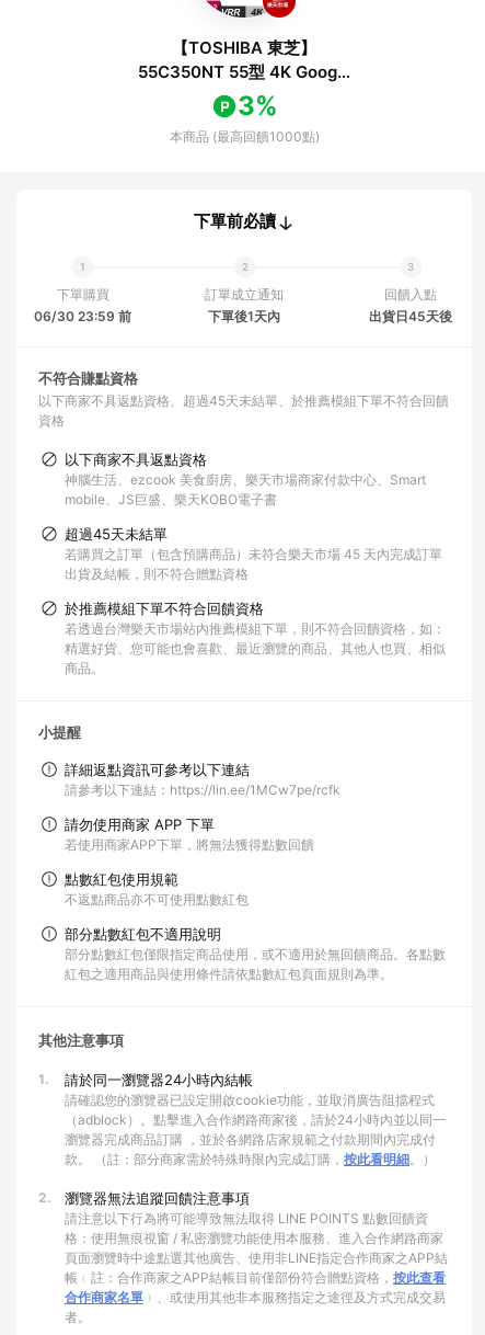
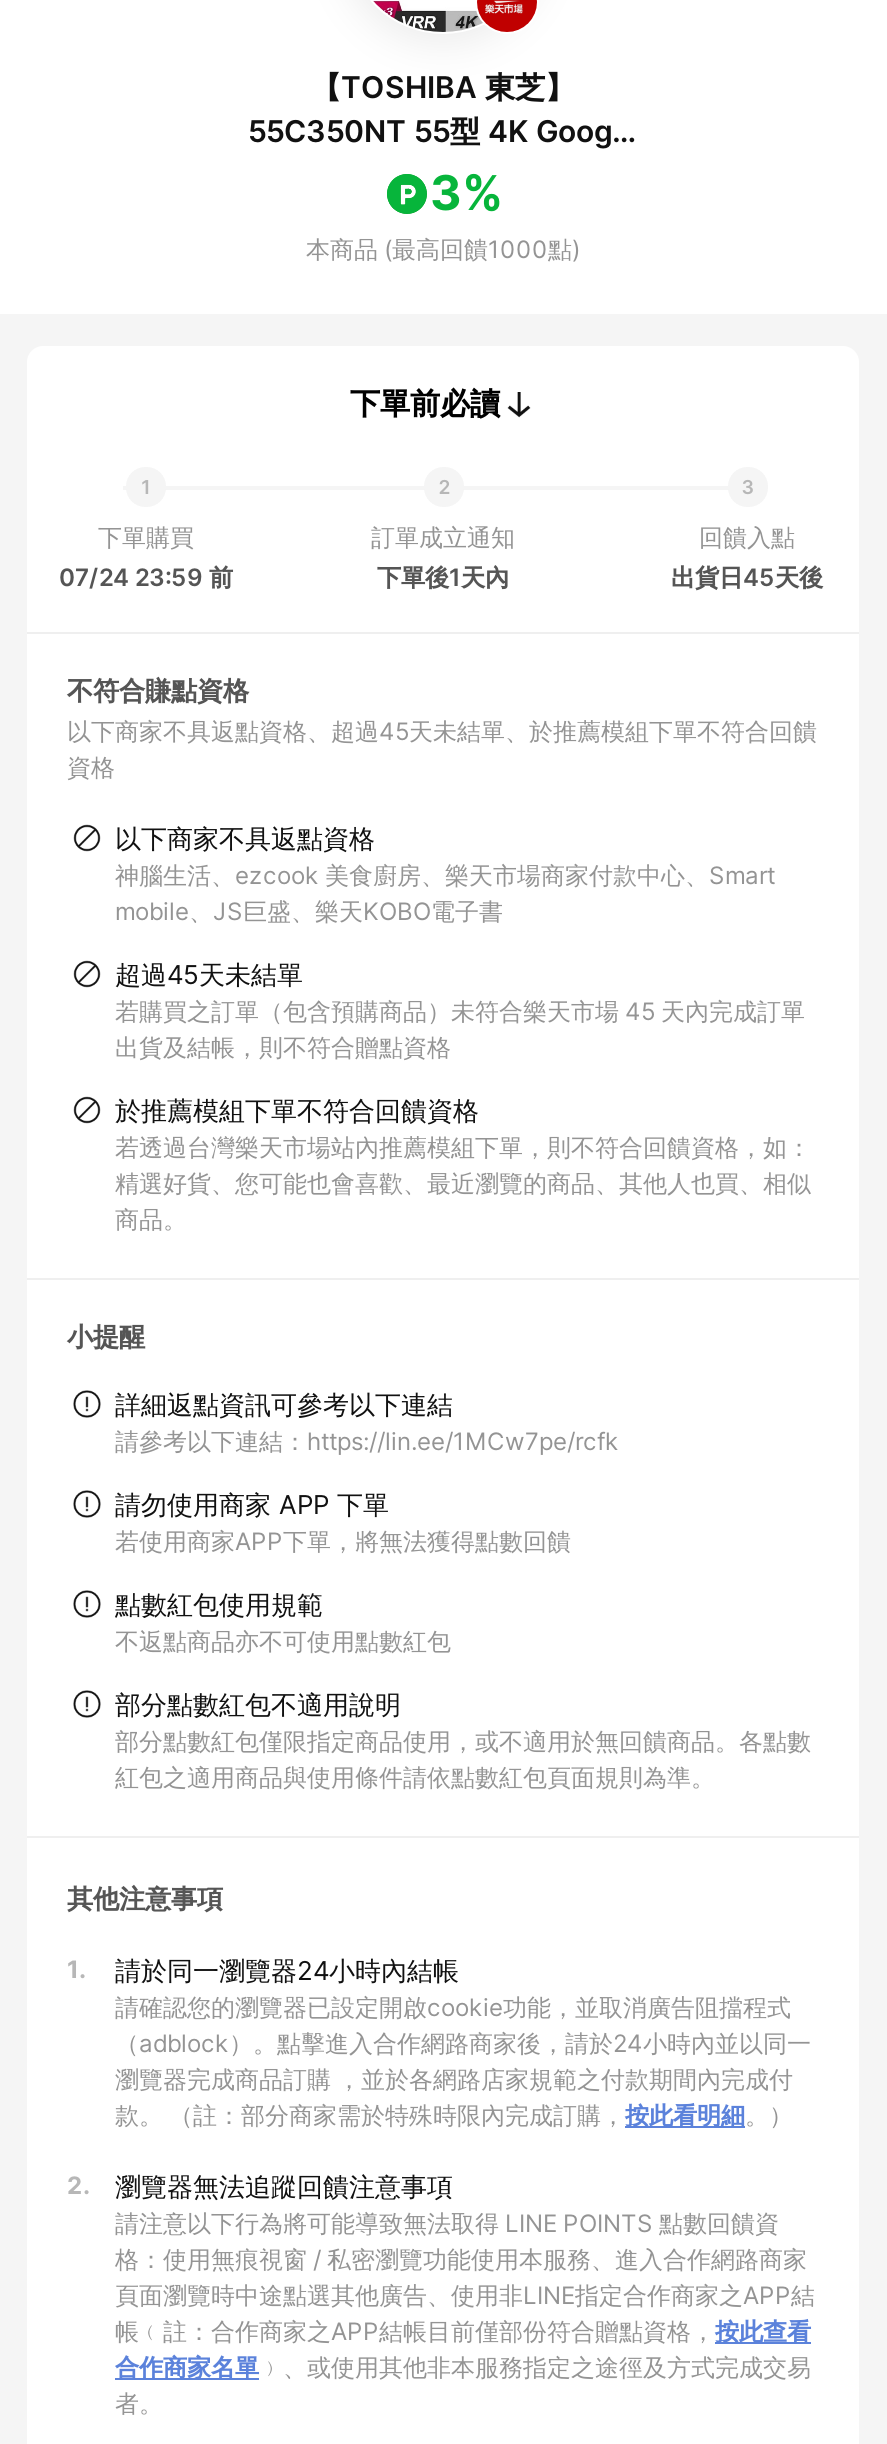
- 06/30 23:59 前
+ 07/24 23:59 前
